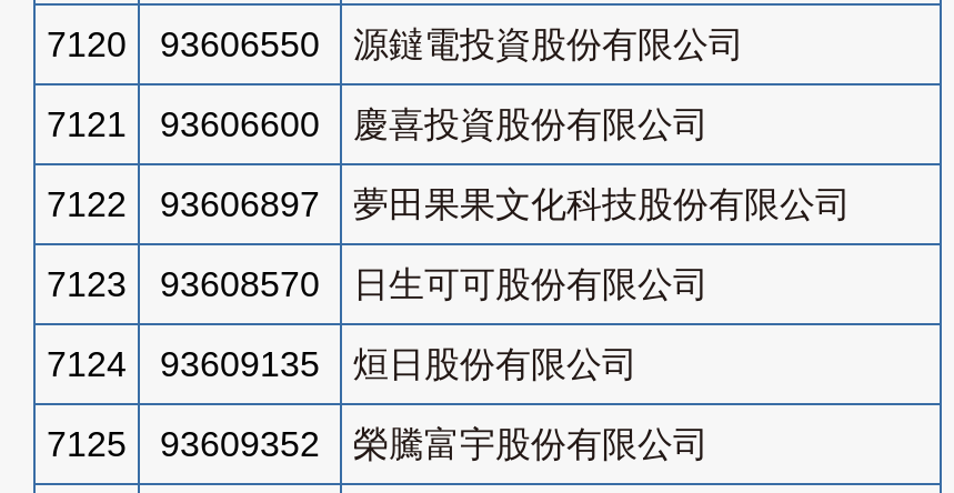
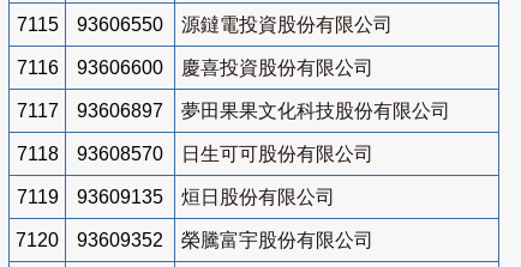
- 7120 93606550 源鐽電投資股份有限公司
+ 7115 93606550 源鐽電投資股份有限公司

- 7121 93606600 慶喜投資股份有限公司
+ 7116 93606600 慶喜投資股份有限公司

- 7122 93606897 夢田果果文化科技股份有限公司
+ 7117 93606897 夢田果果文化科技股份有限公司

- 7123 93608570 日生可可股份有限公司
+ 7118 93608570 日生可可股份有限公司

- 7124 93609135 烜日股份有限公司
+ 7119 93609135 烜日股份有限公司

- 7125 93609352 榮騰富宇股份有限公司
+ 7120 93609352 榮騰富宇股份有限公司
